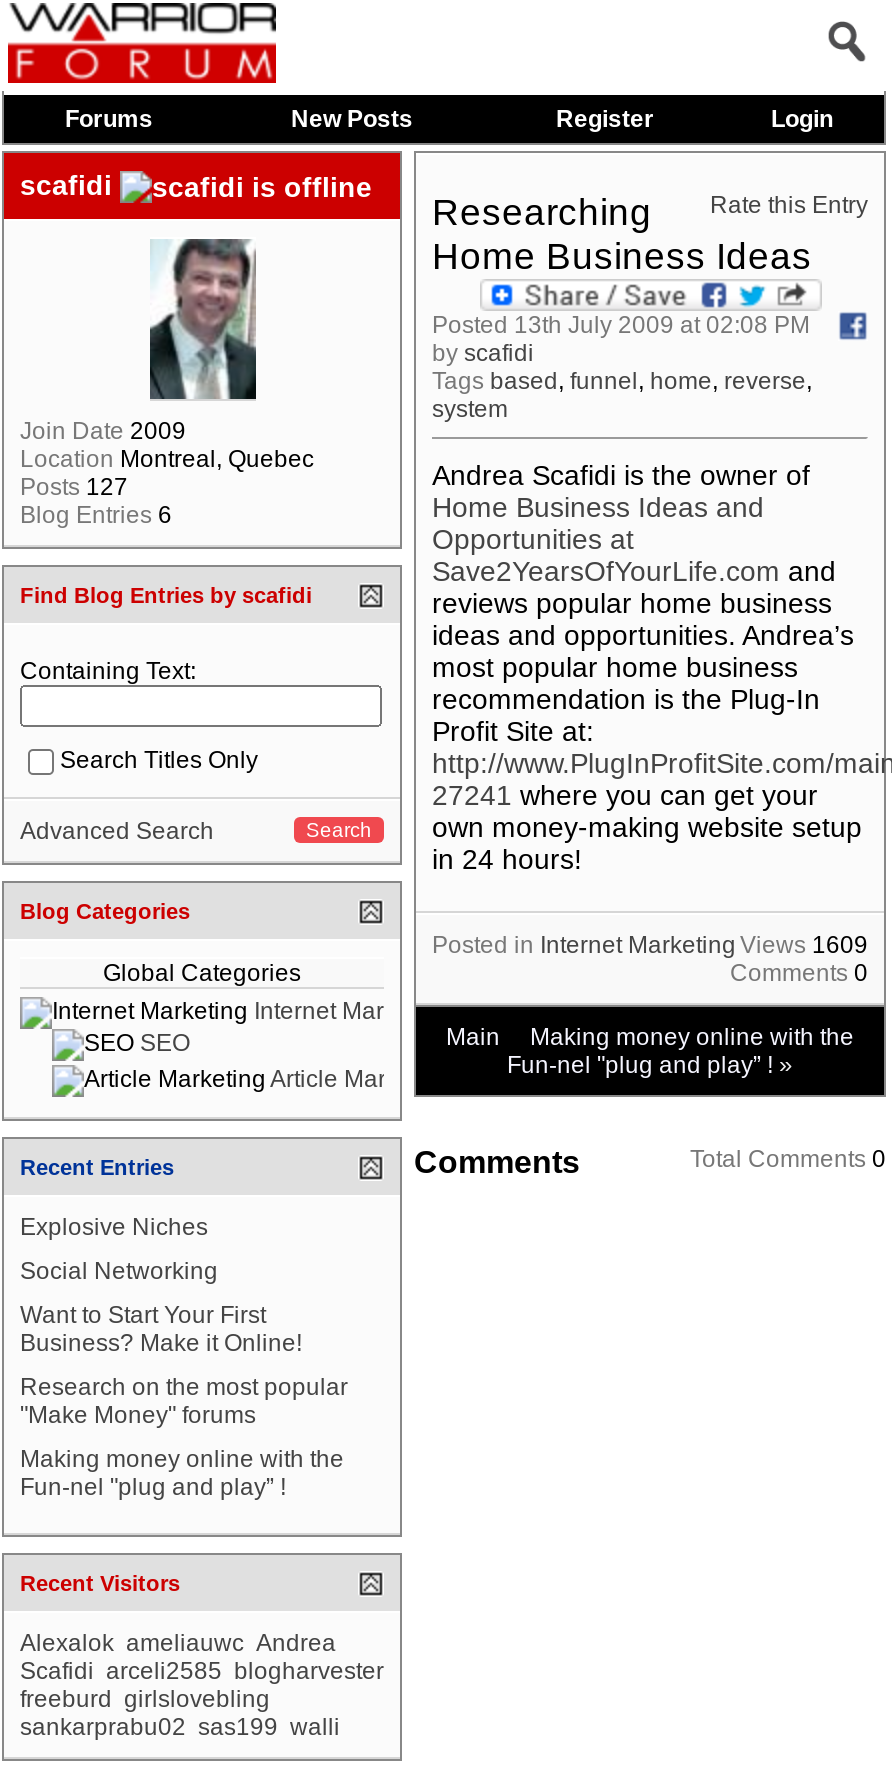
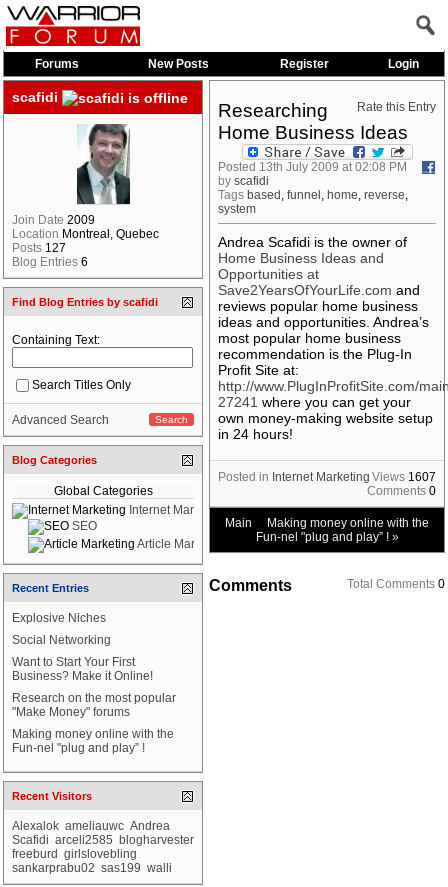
- Posted in Internet Marketing Views 1609
+ Posted in Internet Marketing Views 1607
